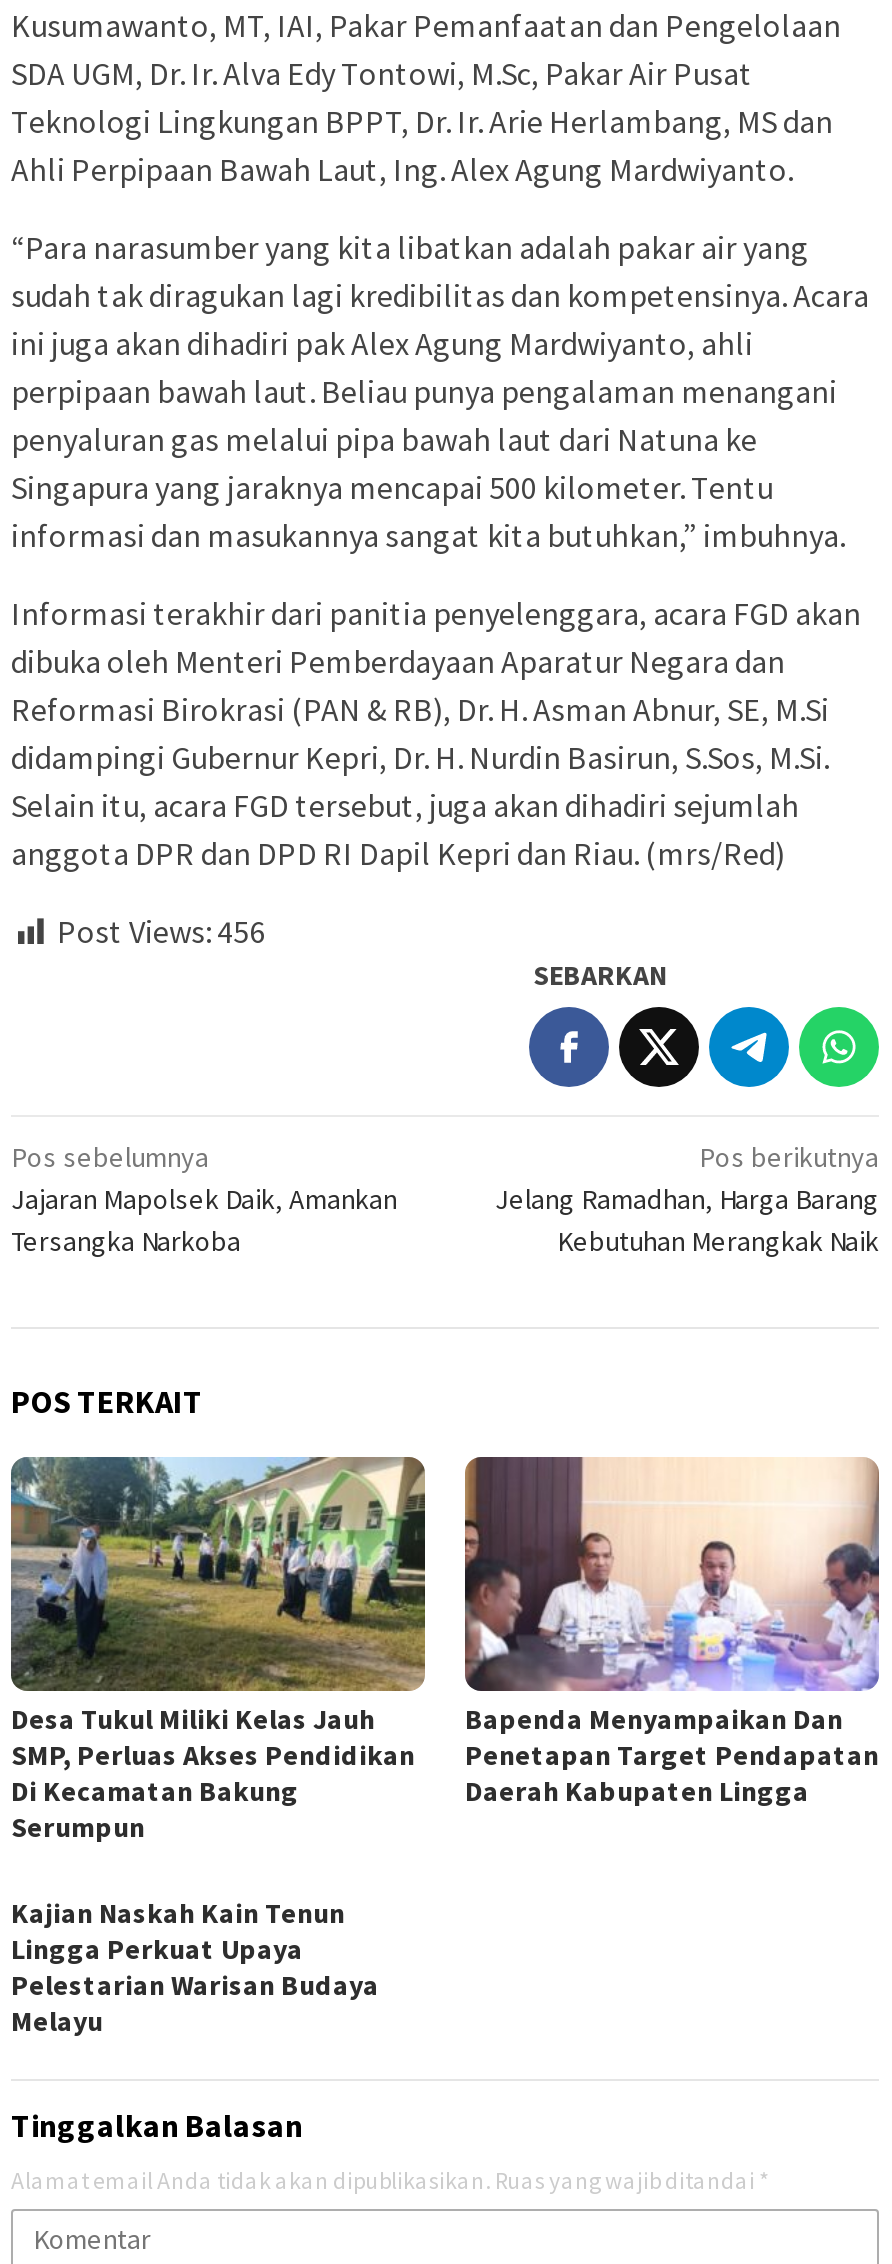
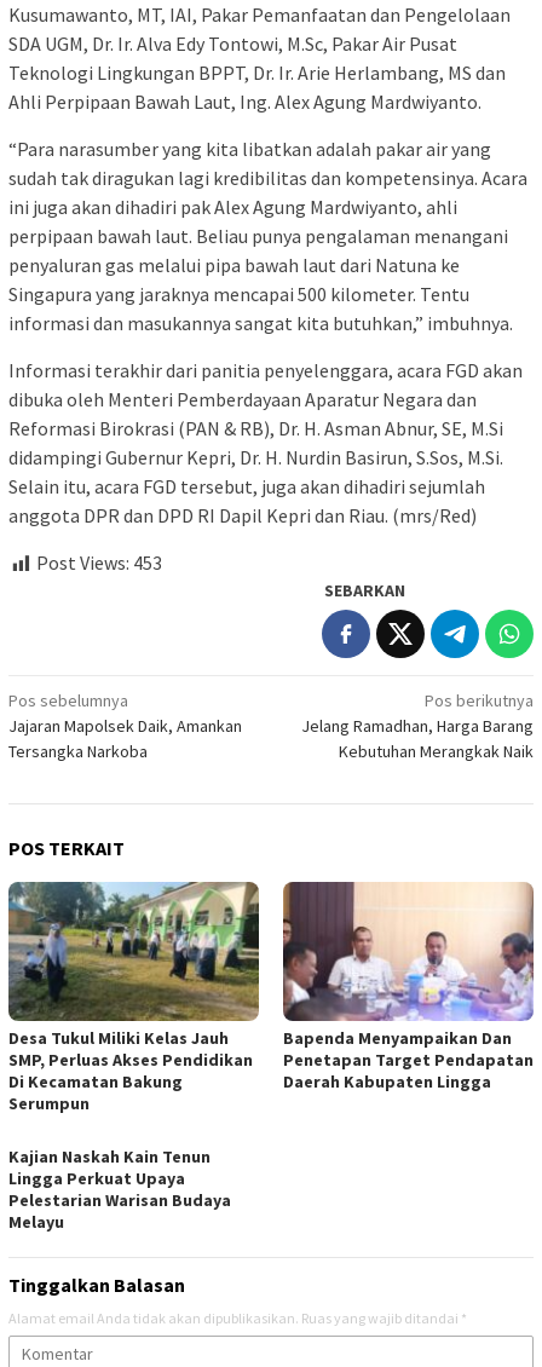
- Post Views: 456
+ Post Views: 453
